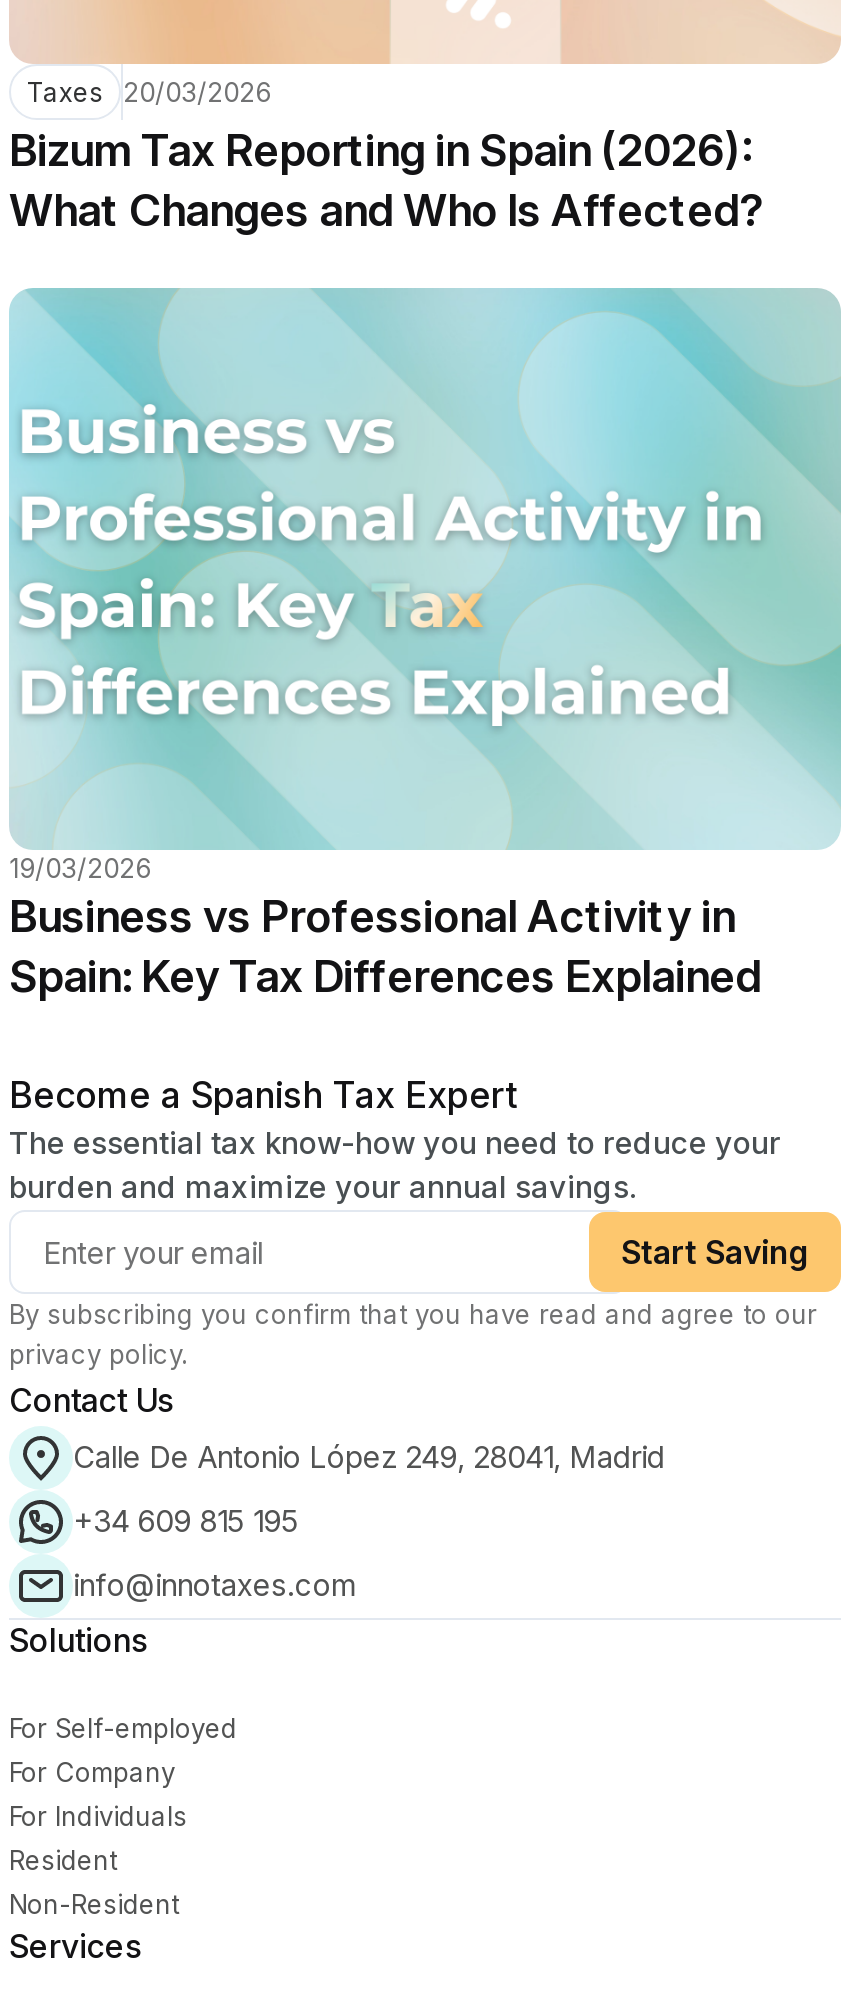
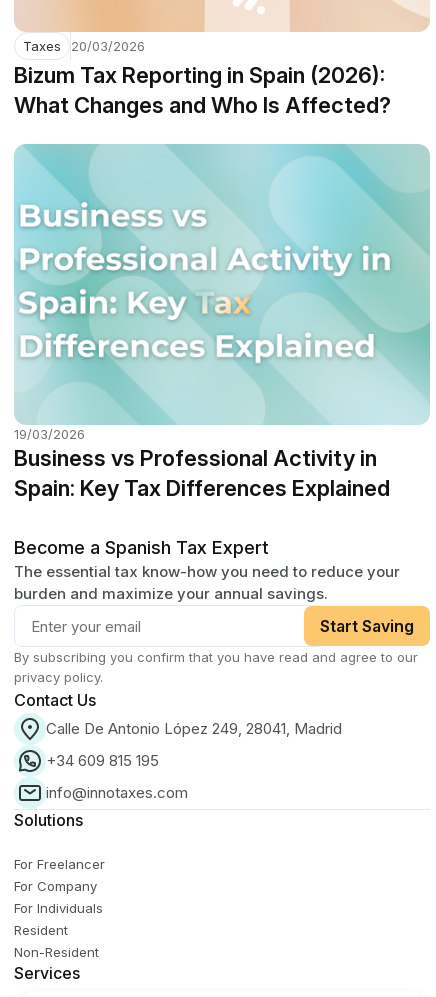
- For Self-employed
+ For Freelancer
